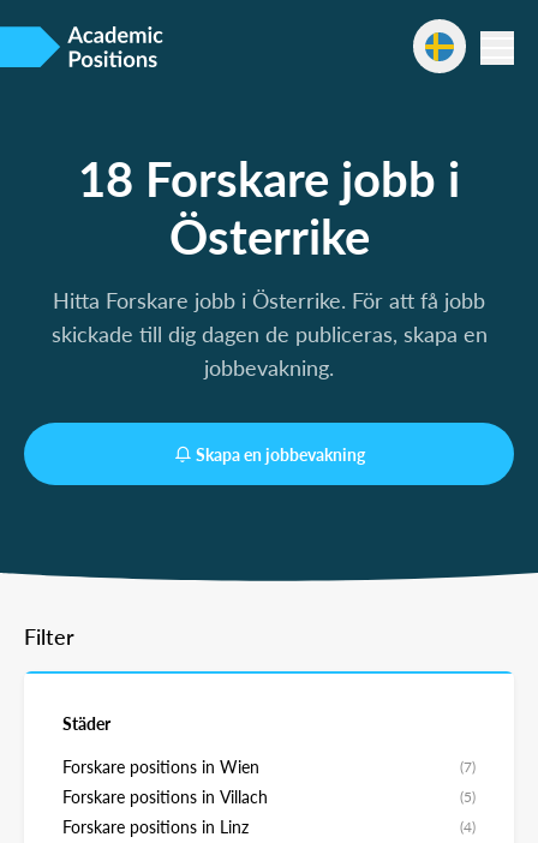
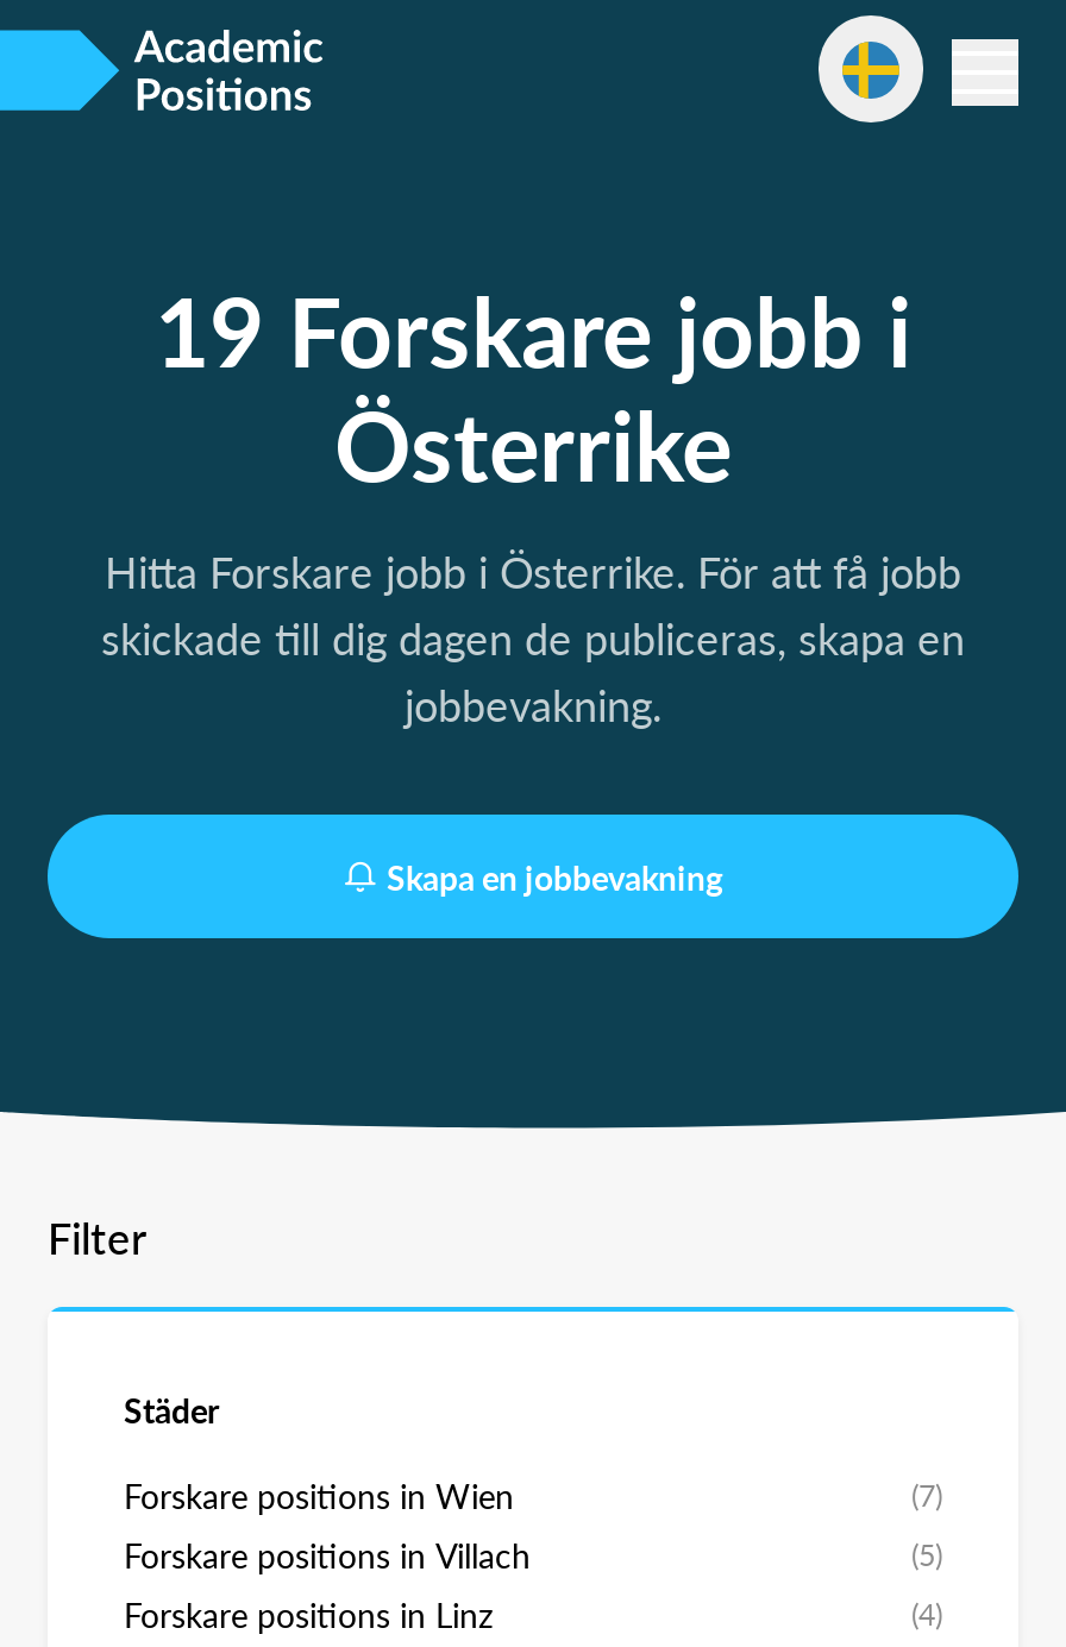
- 18 Forskare jobb i
+ 19 Forskare jobb i
